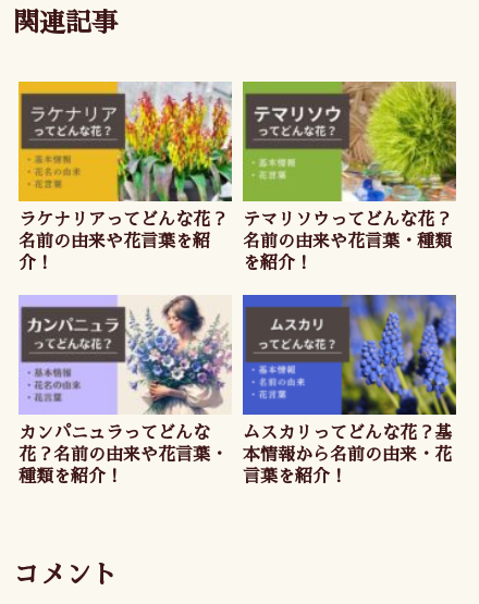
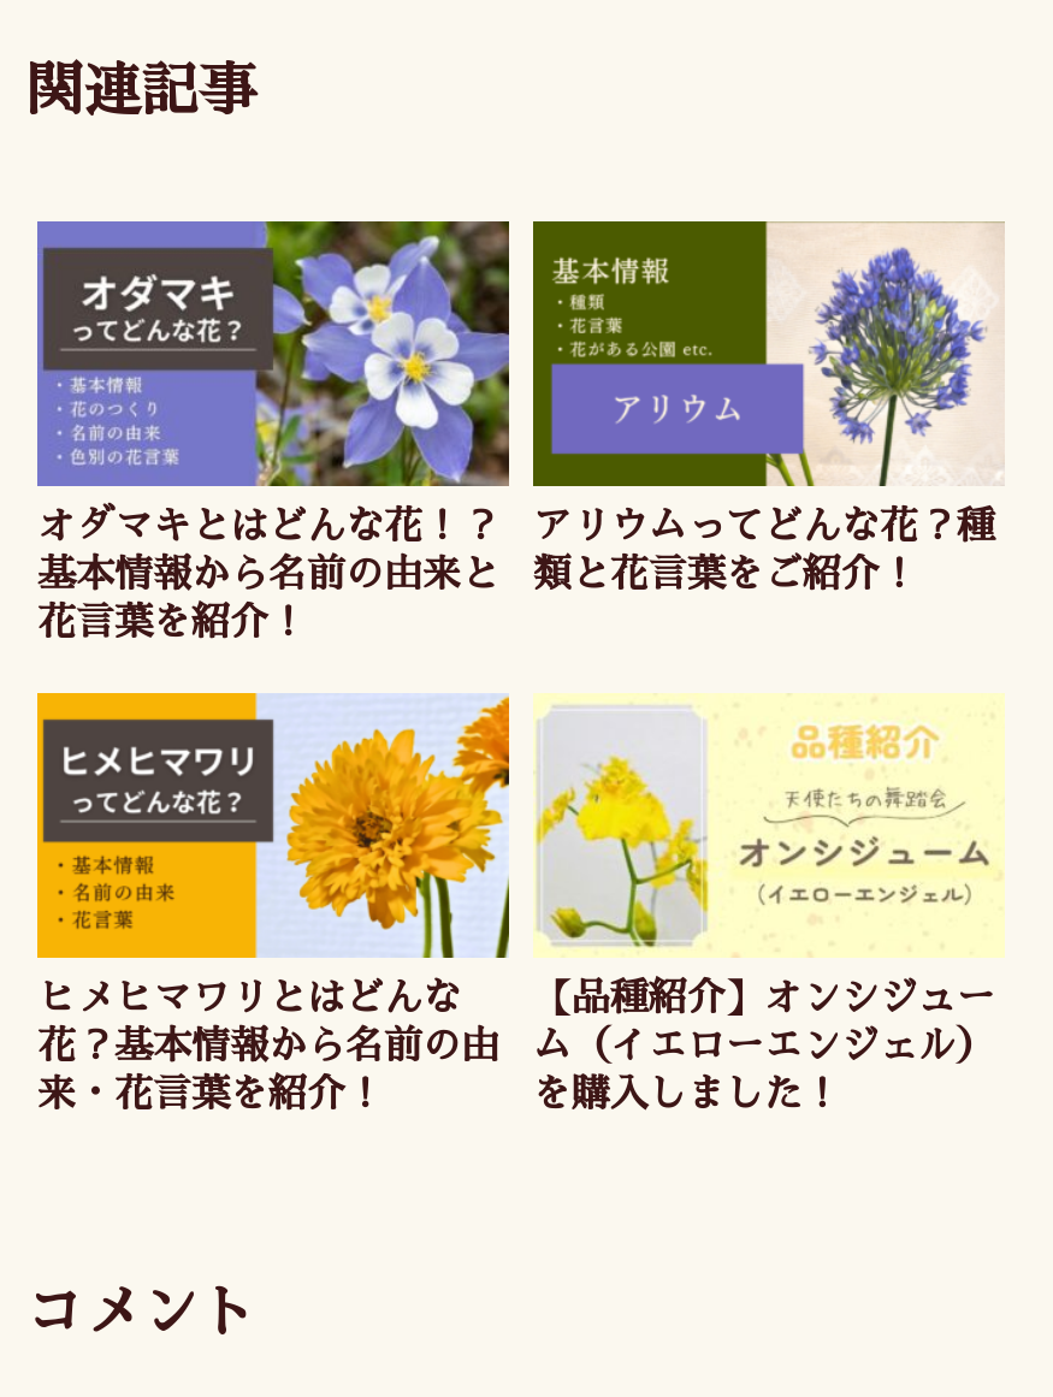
- [image]
- ラケナリアってどんな花？
- 名前の由来や花言葉を紹
- 介！
+ [image]
+ オダマキとはどんな花！？
+ 基本情報から名前の由来と
+ 花言葉を紹介！

- [image]
- テマリソウってどんな花？
- 名前の由来や花言葉・種類
- を紹介！
+ [image]
+ アリウムってどんな花？種
+ 類と花言葉をご紹介！

- [image]
- カンパニュラってどんな
- 花？名前の由来や花言葉・
- 種類を紹介！
+ [image]
+ ヒメヒマワリとはどんな
+ 花？基本情報から名前の由
+ 来・花言葉を紹介！

- [image]
- ムスカリってどんな花？基
- 本情報から名前の由来・花
- 言葉を紹介！
+ [image]
+ 【品種紹介】オンシジュー
+ ム（イエローエンジェル）
+ を購入しました！
